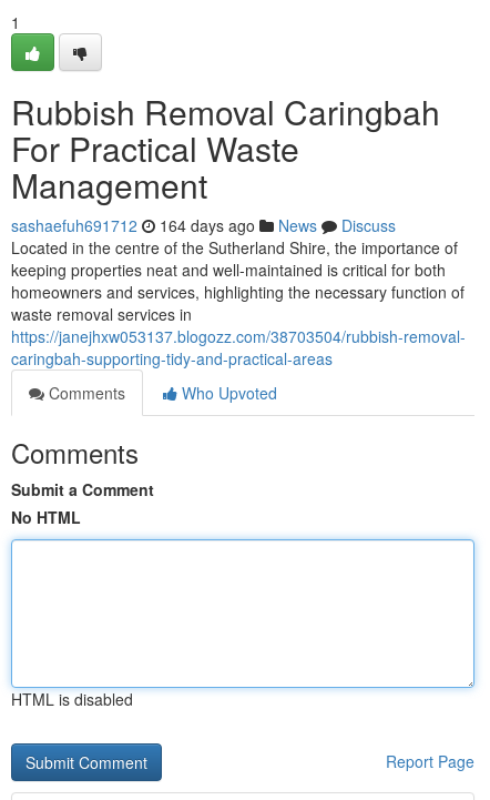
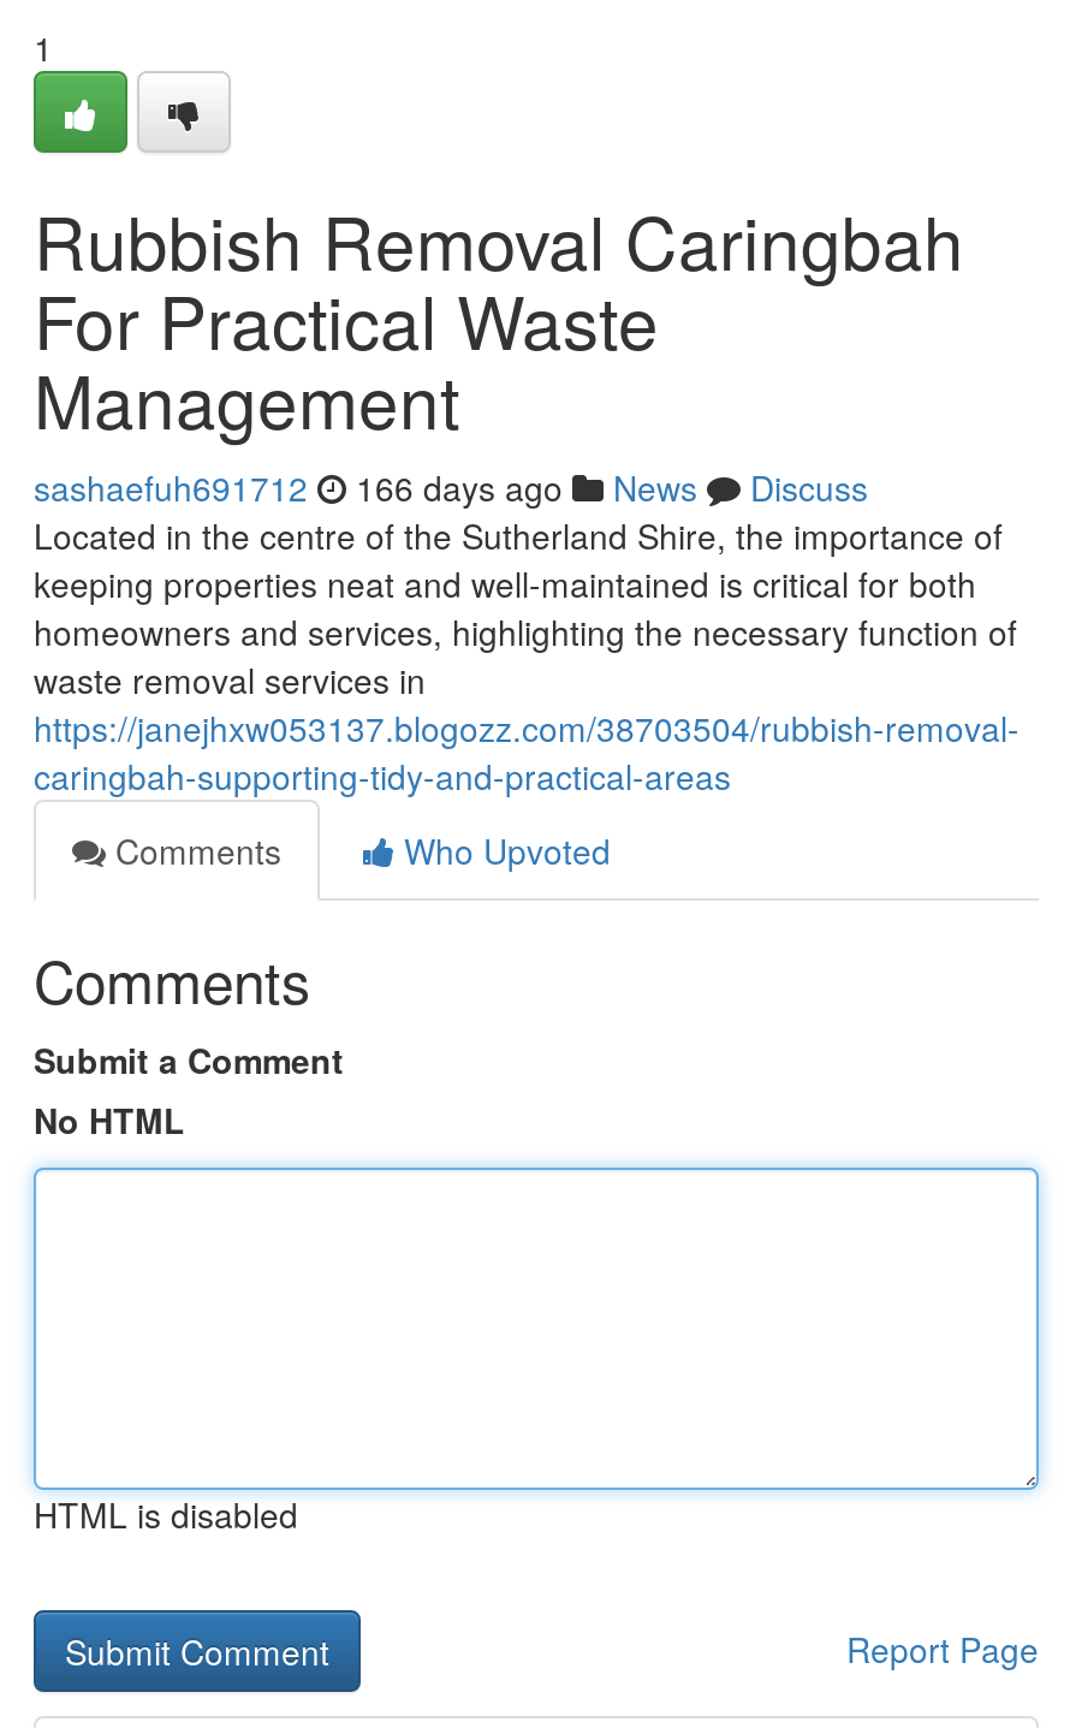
- sashaefuh691712 164 days ago News Discuss
+ sashaefuh691712 166 days ago News Discuss
